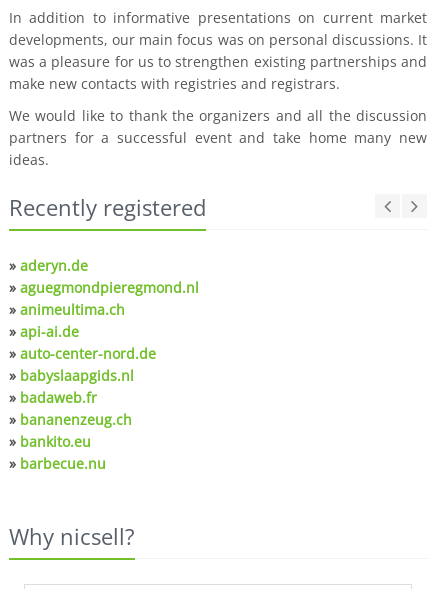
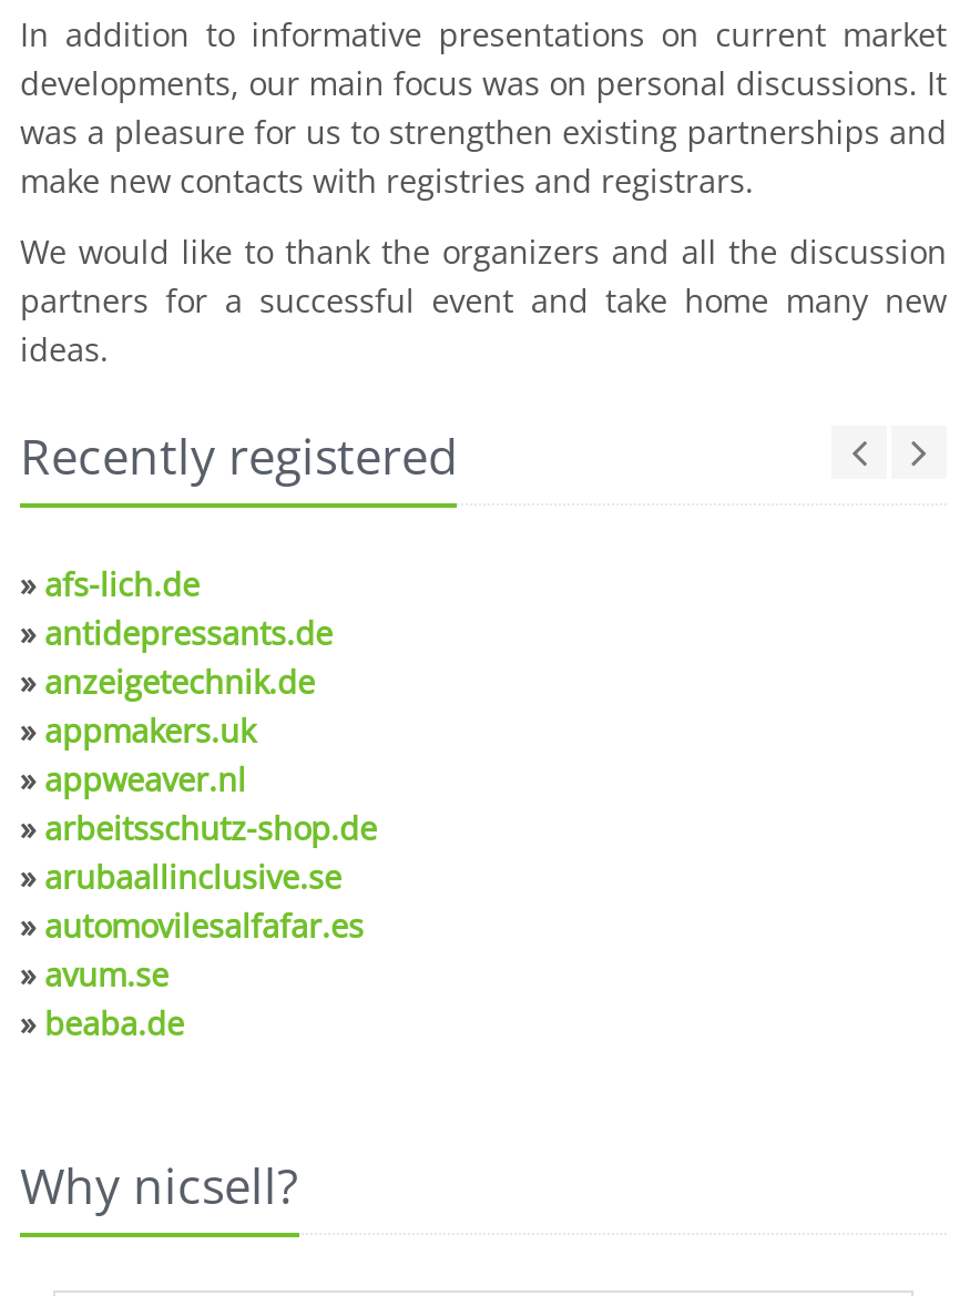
- » aderyn.de
- » aguegmondpieregmond.nl
- » animeultima.ch
- » api-ai.de
- » auto-center-nord.de
- » babyslaapgids.nl
- » badaweb.fr
- » bananenzeug.ch
- » bankito.eu
- » barbecue.nu
+ » afs-lich.de
+ » antidepressants.de
+ » anzeigetechnik.de
+ » appmakers.uk
+ » appweaver.nl
+ » arbeitsschutz-shop.de
+ » arubaallinclusive.se
+ » automovilesalfafar.es
+ » avum.se
+ » beaba.de
